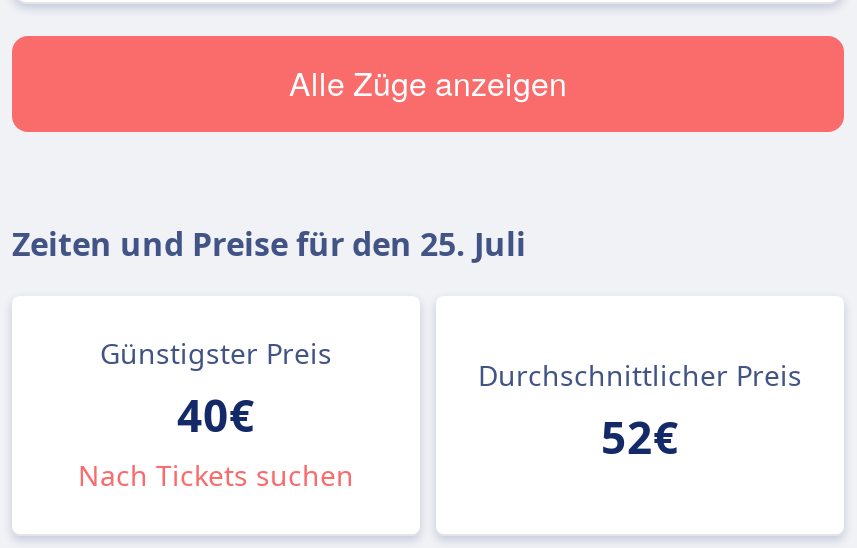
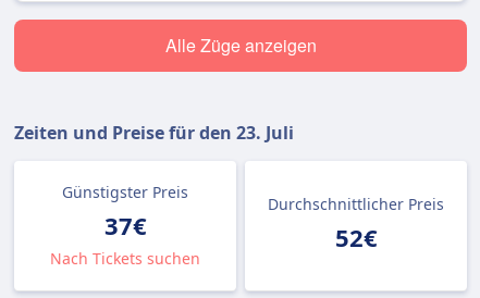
- Zeiten und Preise für den 25. Juli
+ Zeiten und Preise für den 23. Juli

- 40€
+ 37€
